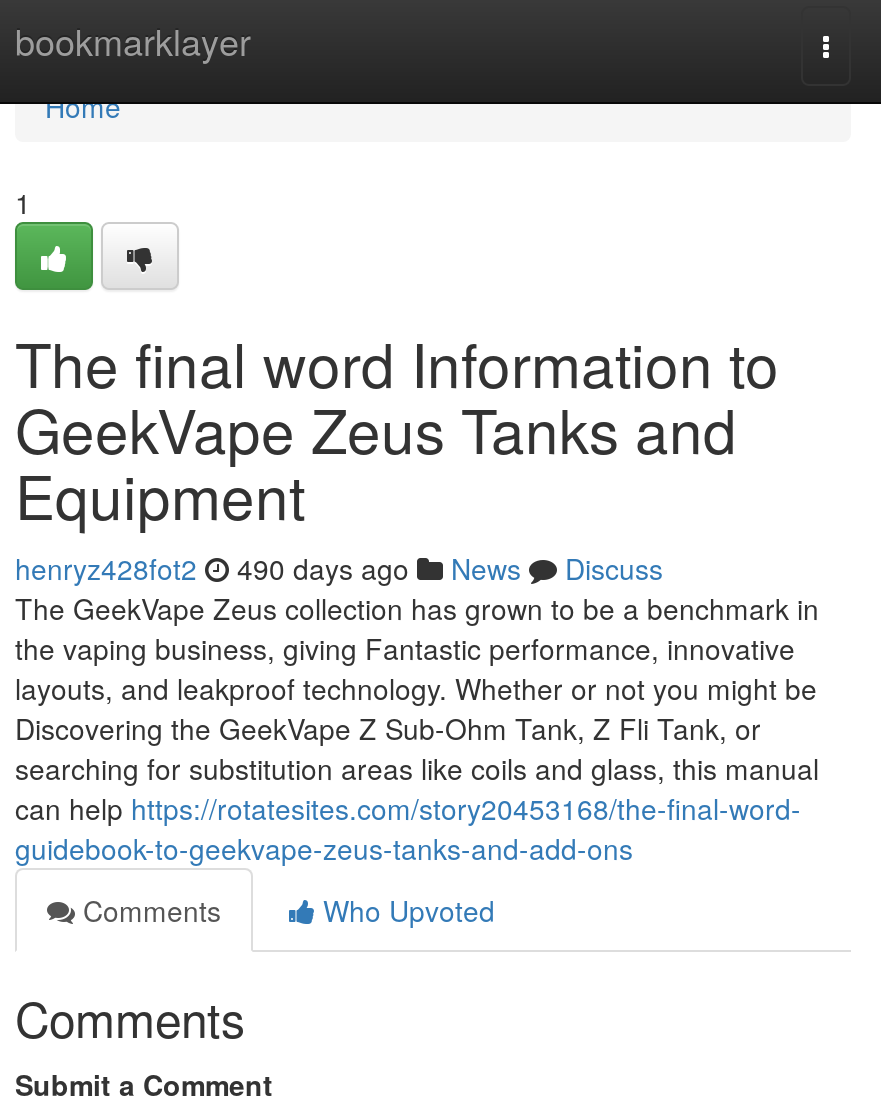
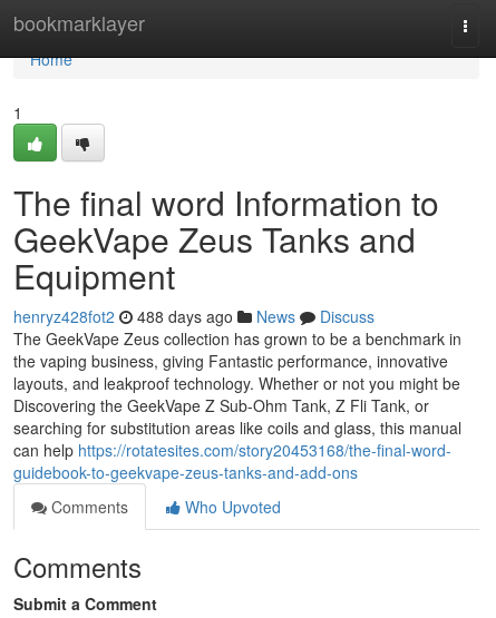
- henryz428fot2 490 days ago News Discuss
+ henryz428fot2 488 days ago News Discuss
